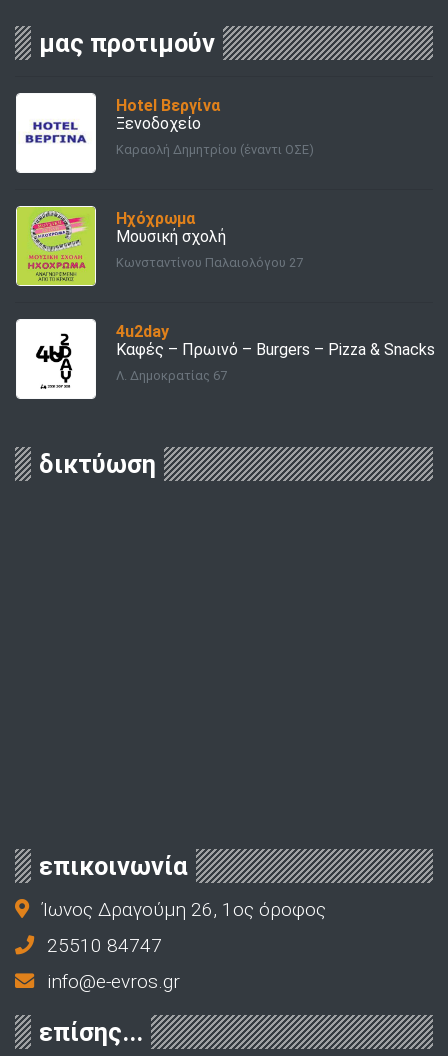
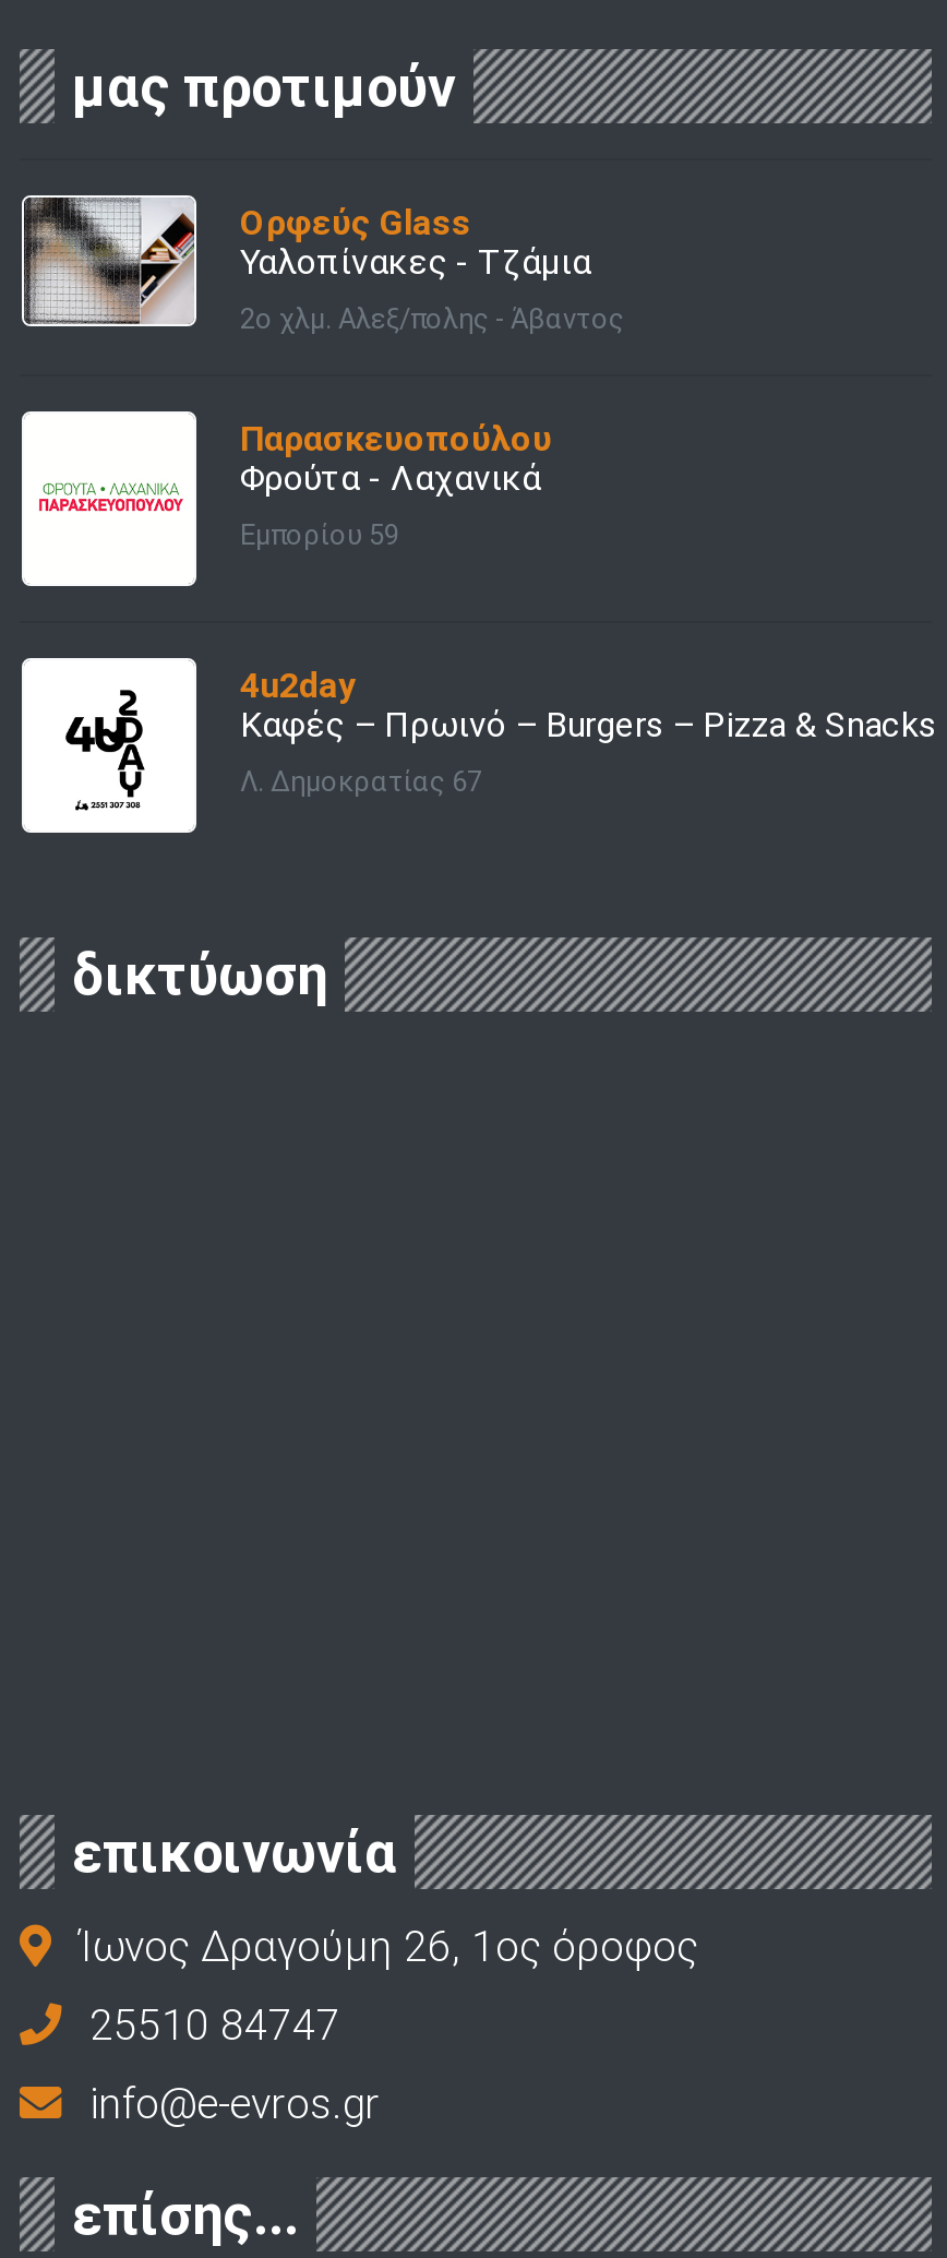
- [image]
- Hotel Βεργίνα
- Ξενοδοχείο
+ [image]
+ Ορφεύς Glass
+ Υαλοπίνακες - Τζάμια

- Καραολή Δημητρίου (έναντι ΟΣΕ)
+ 2ο χλμ. Αλεξ/πολης - Άβαντος

- [image]
- Ηχόχρωμα
- Μουσική σχολή
+ [image]
+ Παρασκευοπούλου
+ Φρούτα - Λαχανικά

- Κωνσταντίνου Παλαιολόγου 27
+ Εμπορίου 59
